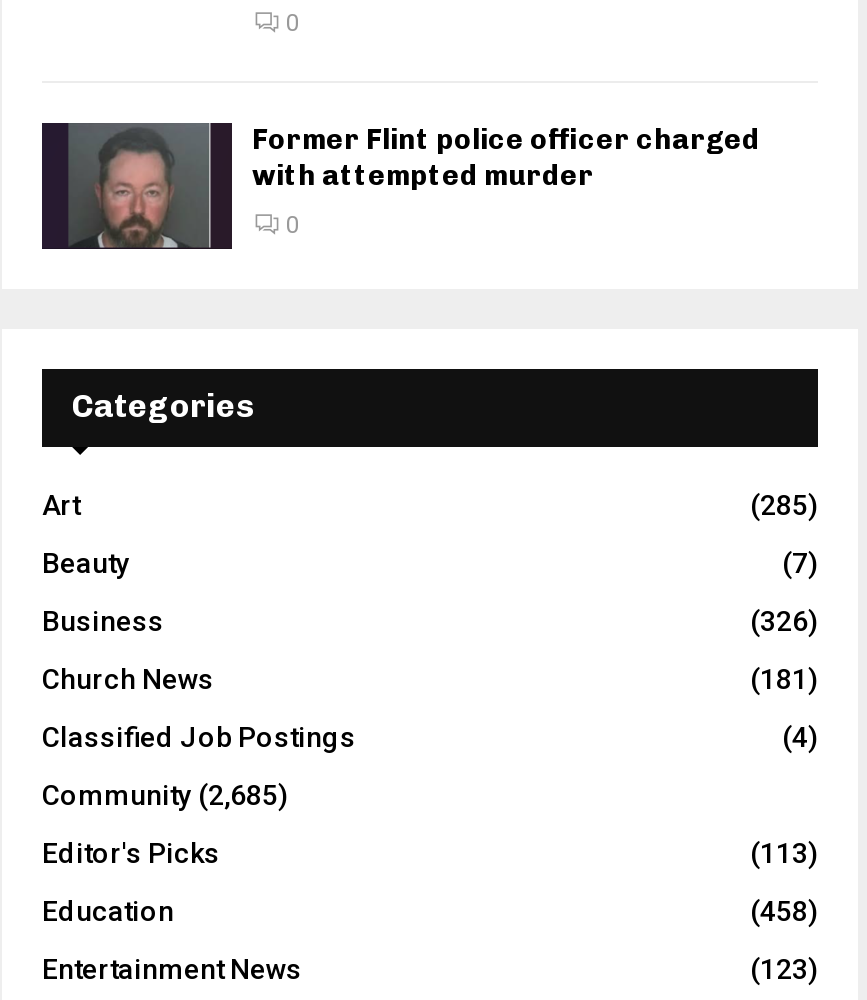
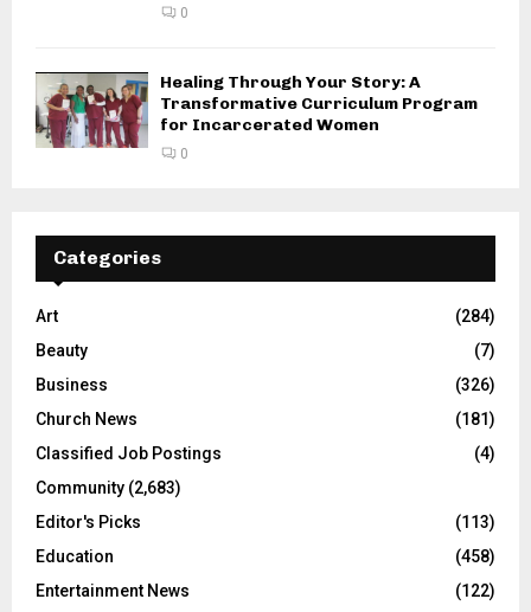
- [image]
- Former Flint police officer charged
- with attempted murder
+ [image]
+ Healing Through Your Story: A
+ Transformative Curriculum Program
+ for Incarcerated Women

- (285)
+ (284)

- Community (2,685)
+ Community (2,683)

- (123)
+ (122)
